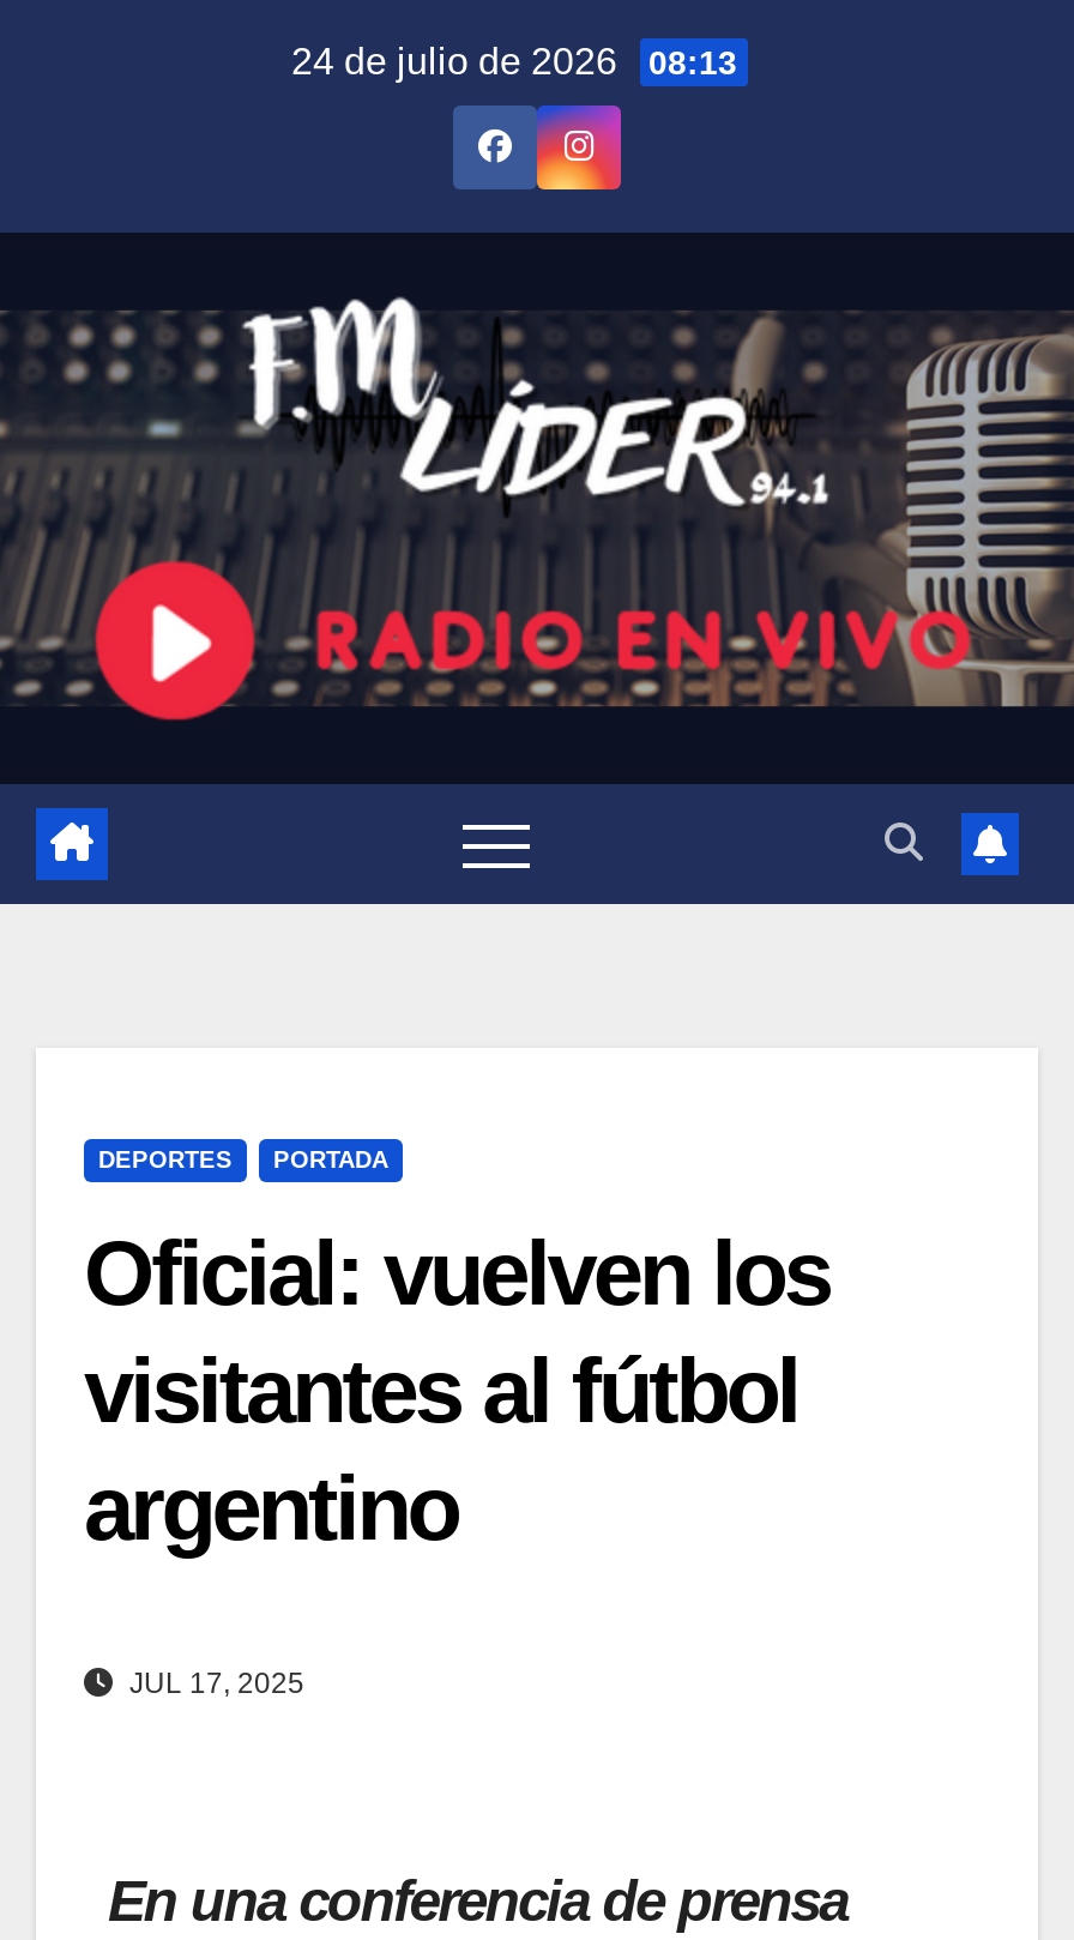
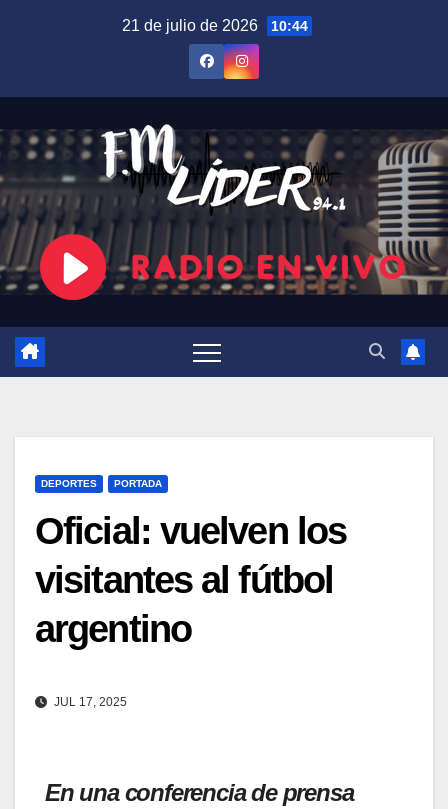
- 24 de julio de 2026 08:13
+ 21 de julio de 2026 10:44
